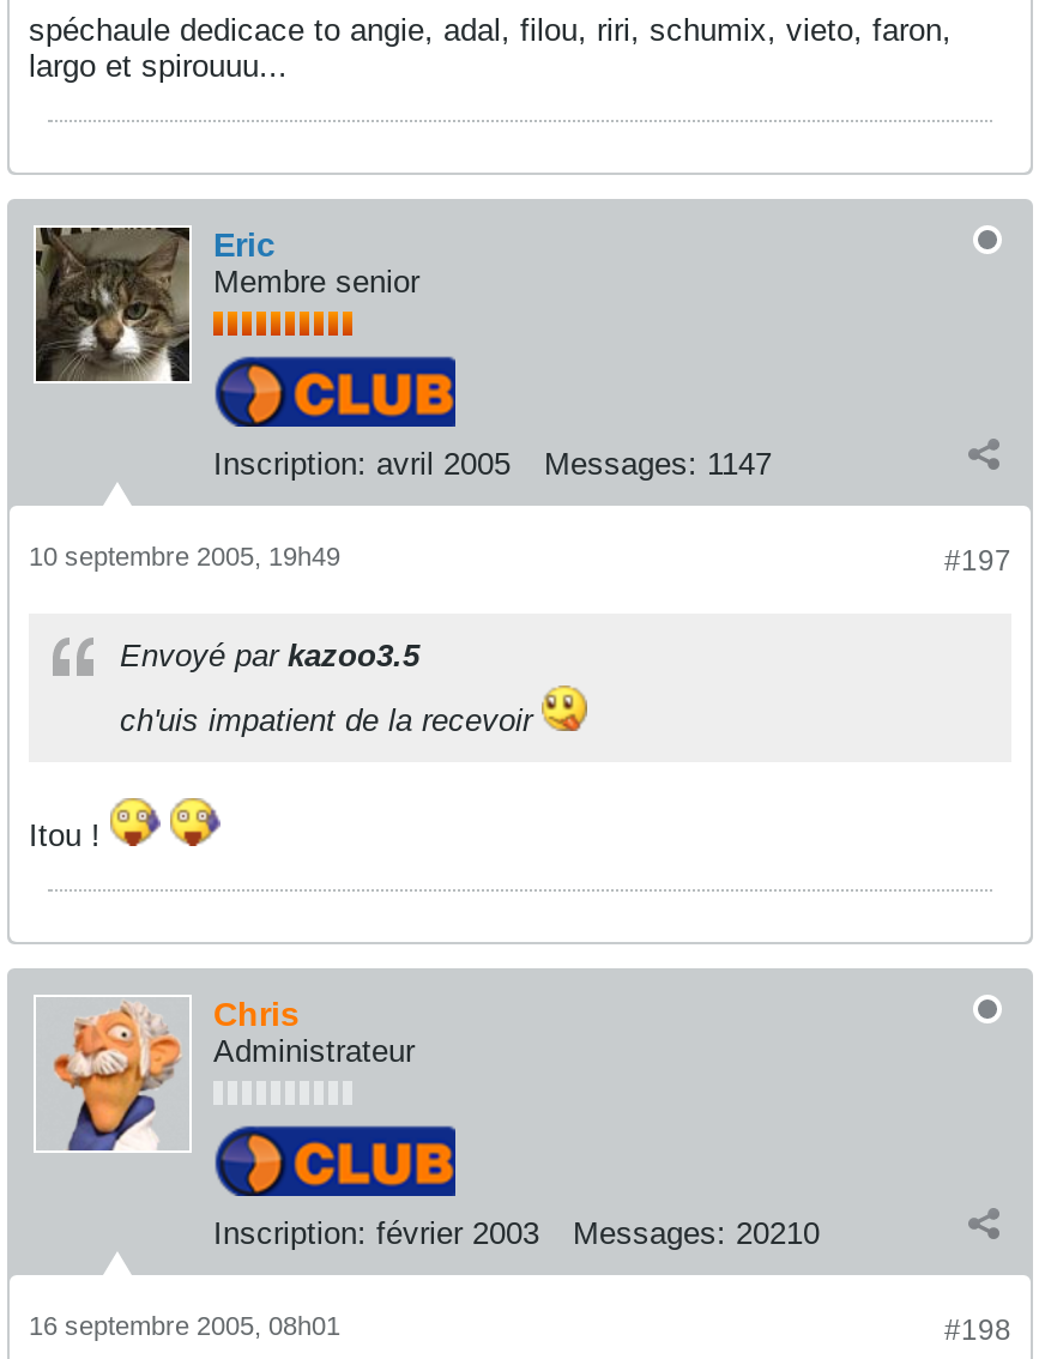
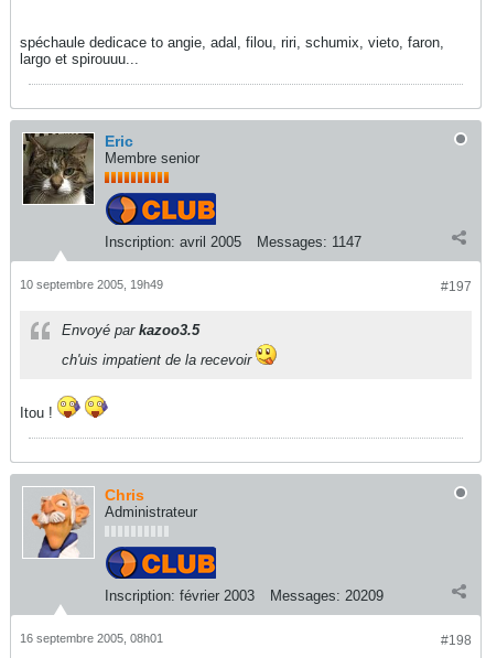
- Inscription: février 2003 Messages: 20210
+ Inscription: février 2003 Messages: 20209
